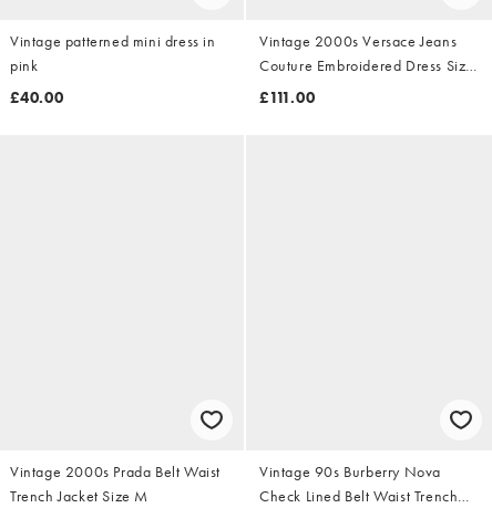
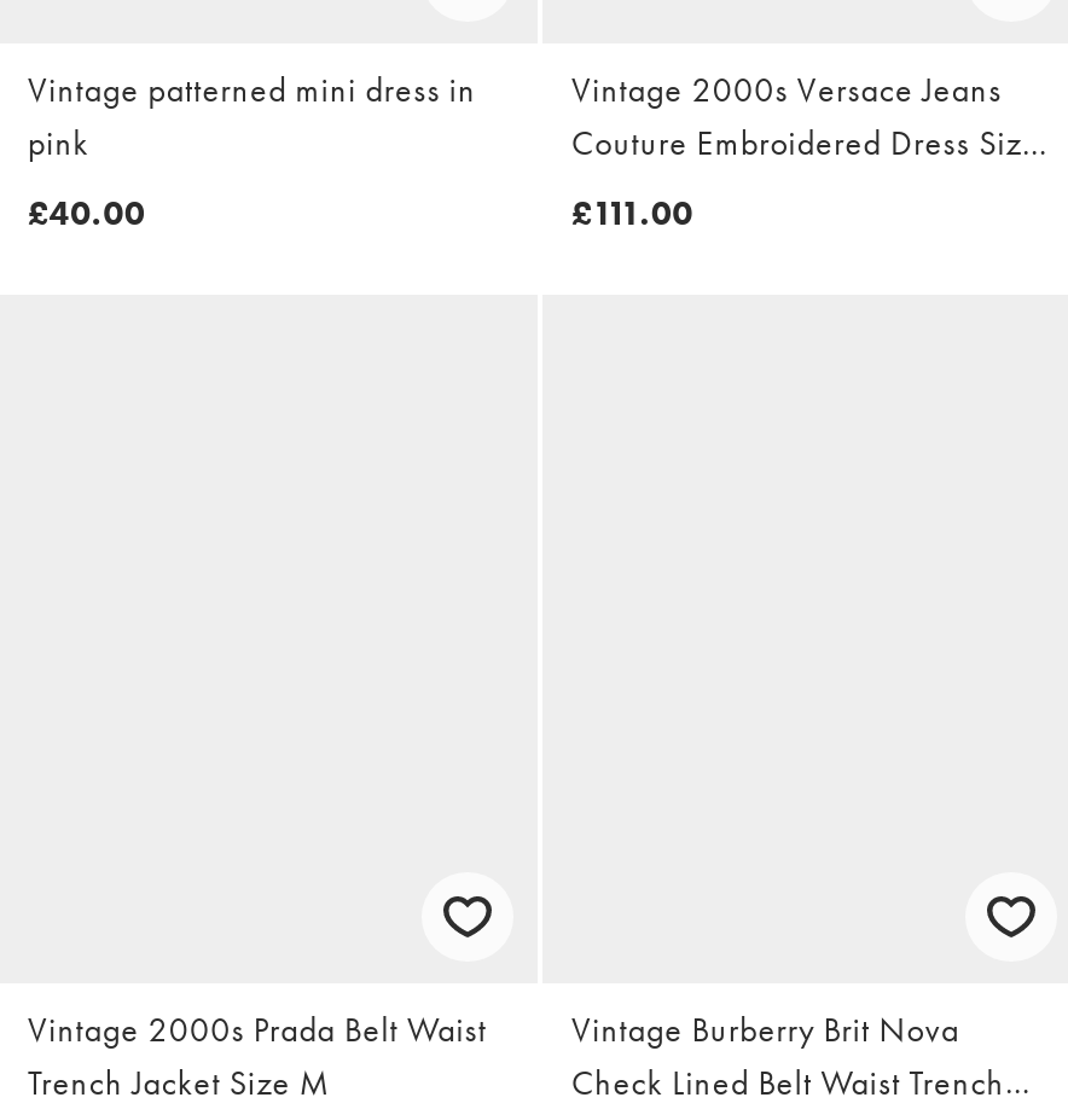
- Vintage 90s Burberry Nova
+ Vintage Burberry Brit Nova
